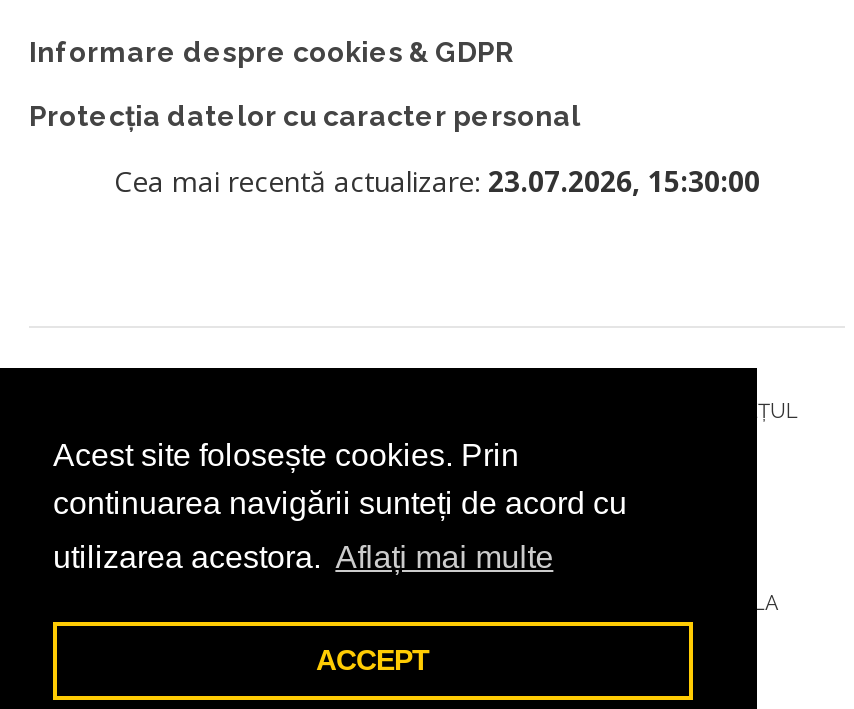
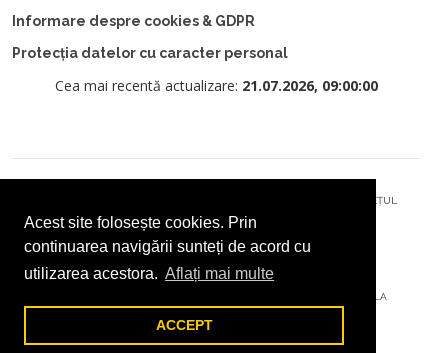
- Cea mai recentă actualizare: 23.07.2026, 15:30:00
+ Cea mai recentă actualizare: 21.07.2026, 09:00:00
